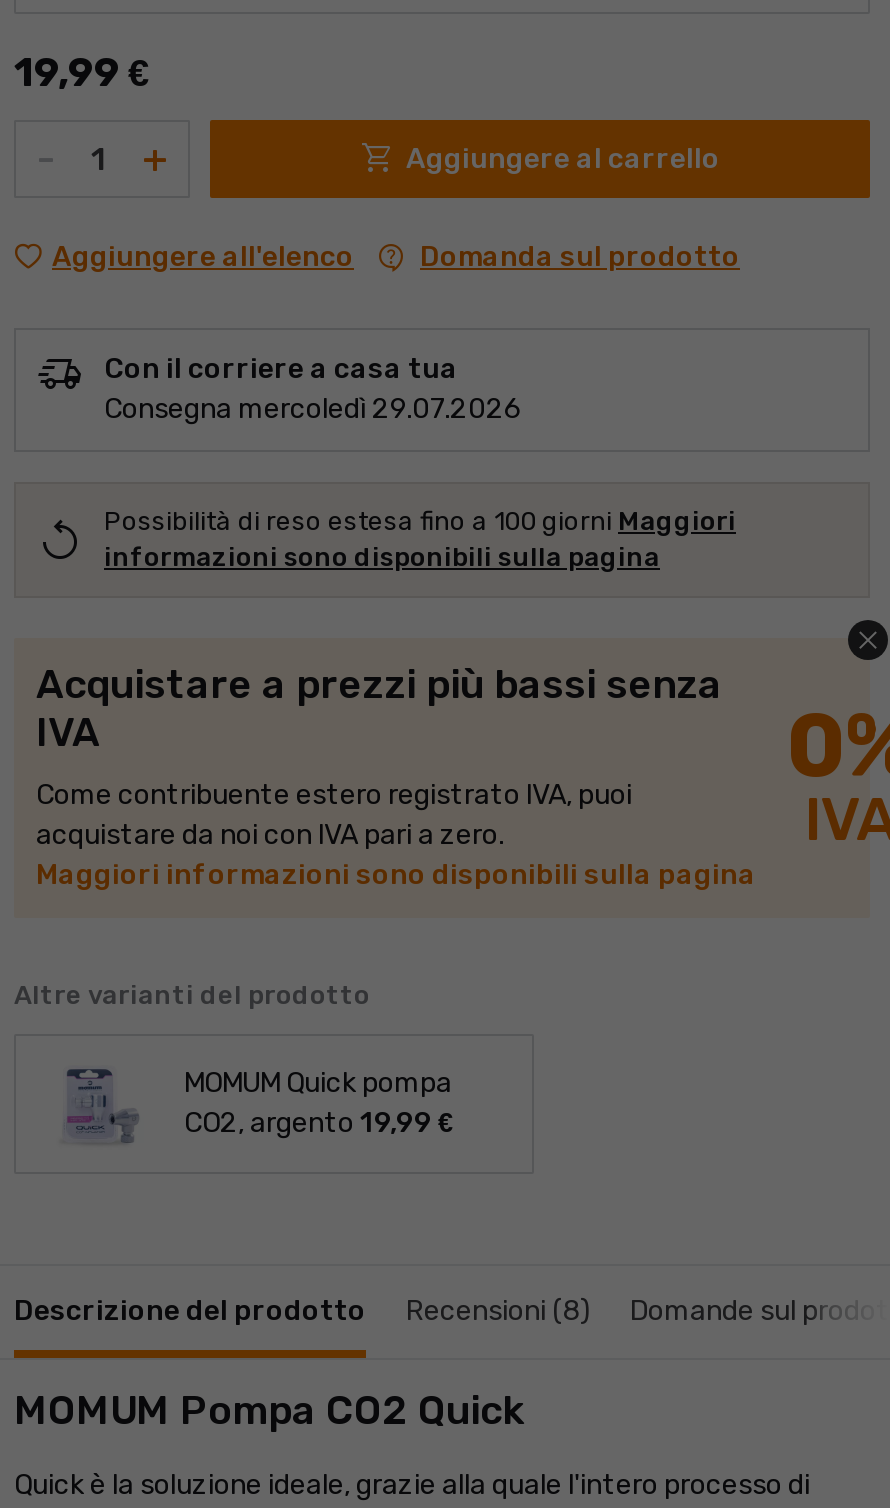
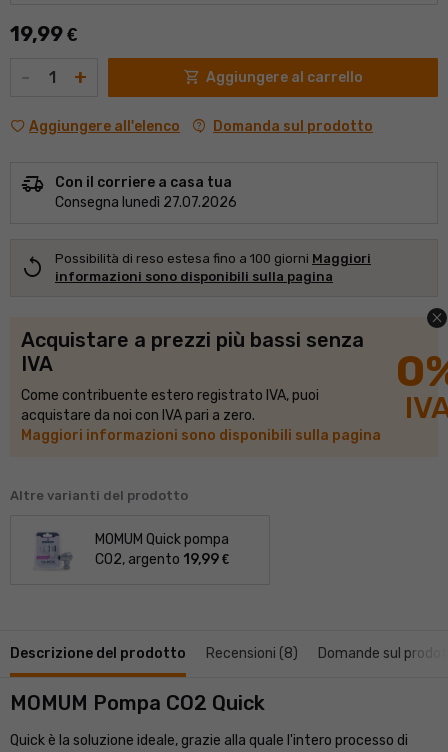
- Consegna mercoledì 29.07.2026
+ Consegna lunedì 27.07.2026
